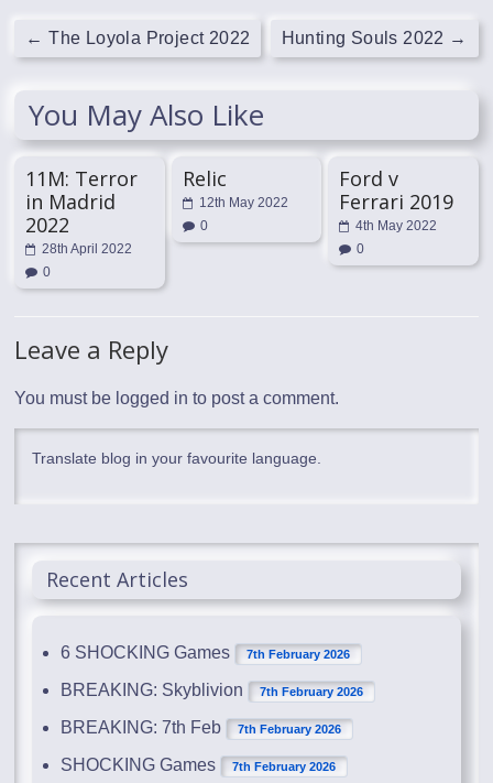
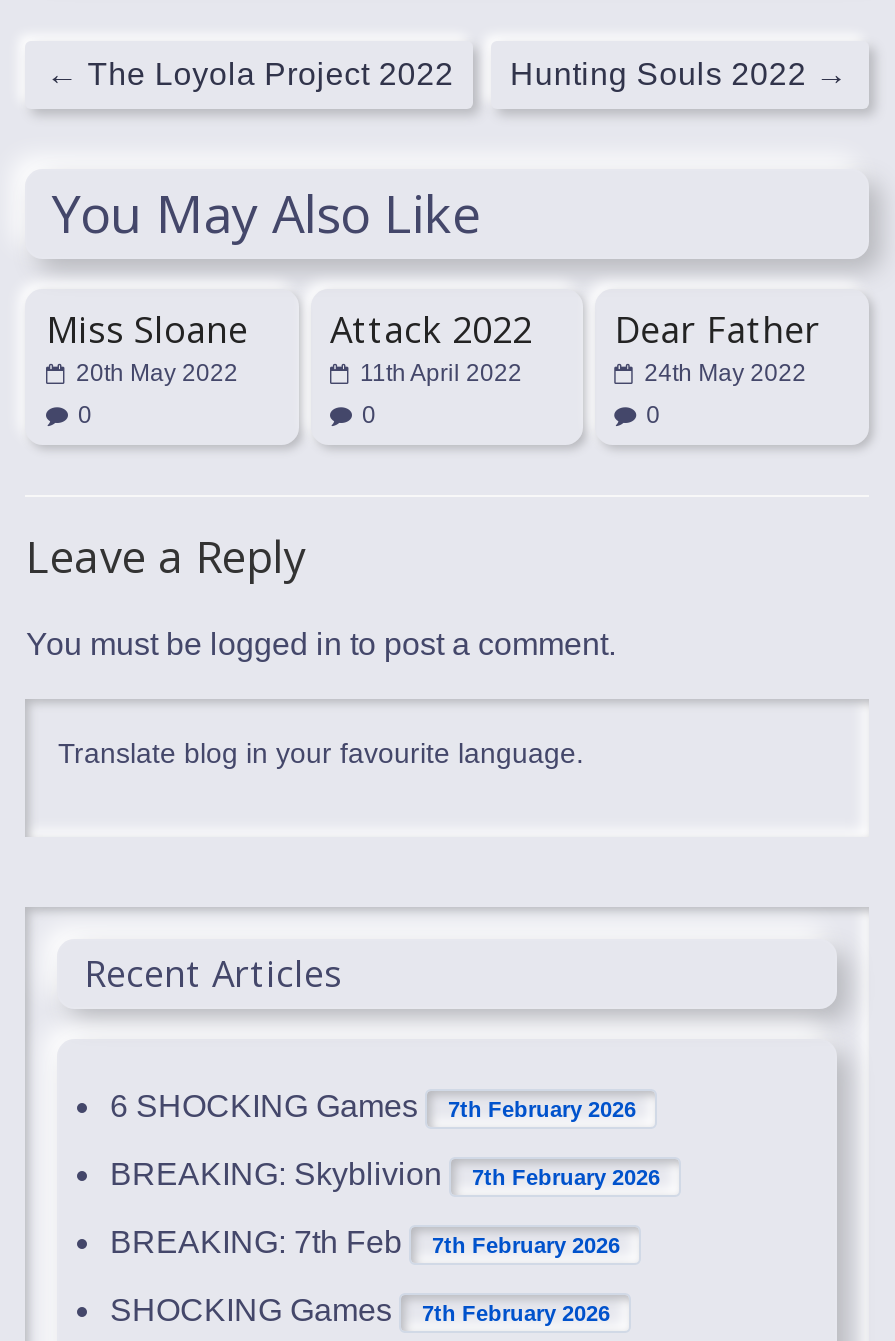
- 11M: Terror
- in Madrid
- 2022
- 28th April 2022
+ Miss Sloane
+ 20th May 2022

- Relic
- 12th May 2022
+ Attack 2022
+ 11th April 2022

- Ford v
- Ferrari 2019
- 4th May 2022
+ Dear Father
+ 24th May 2022
